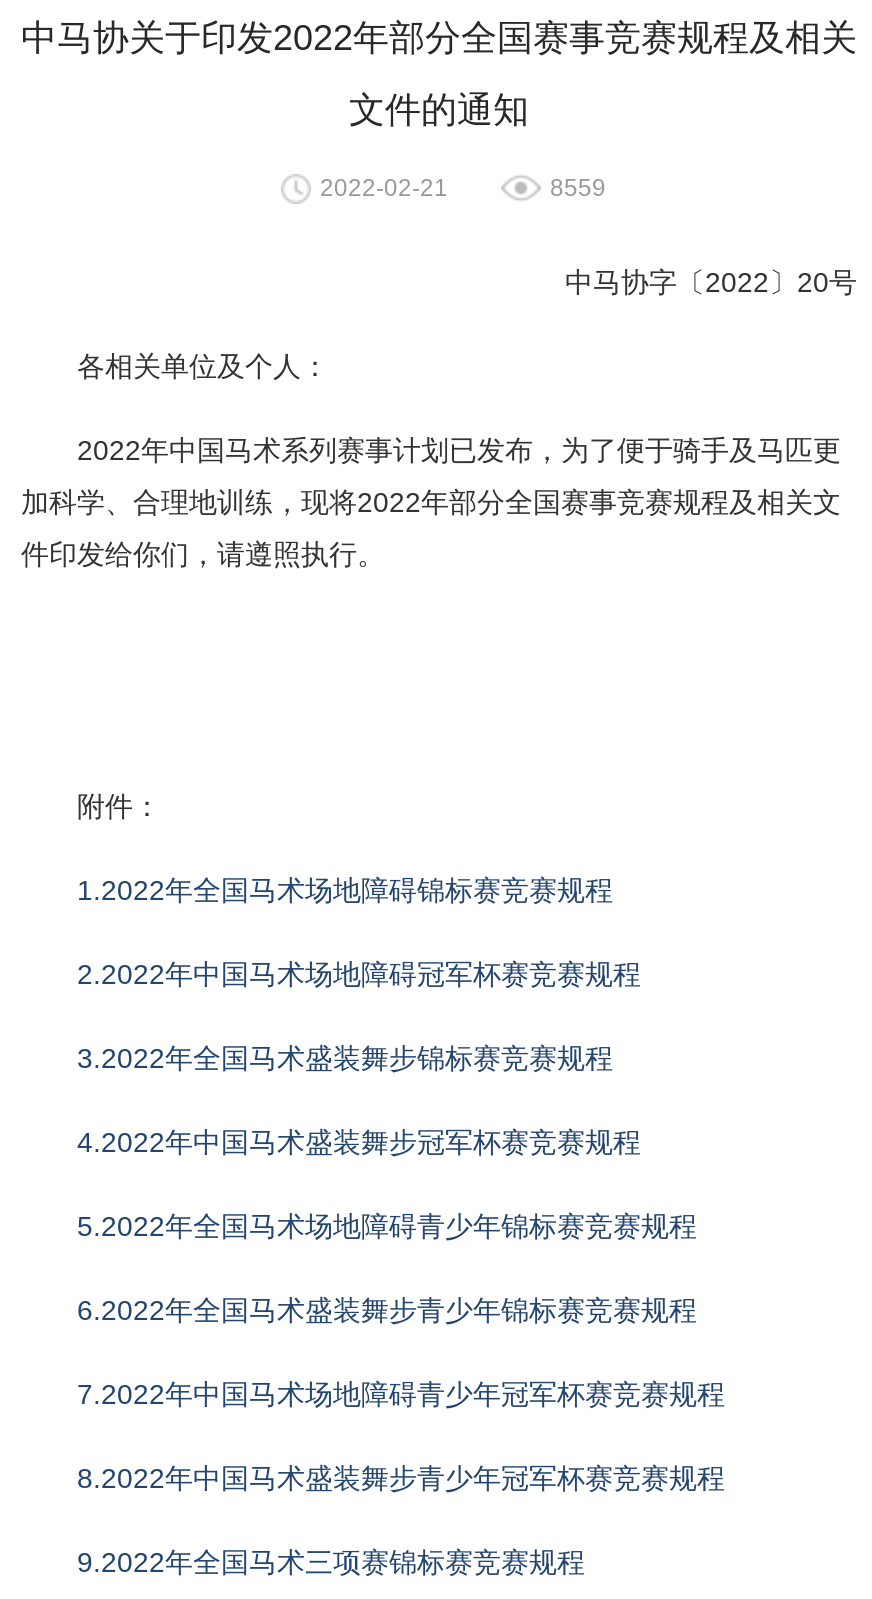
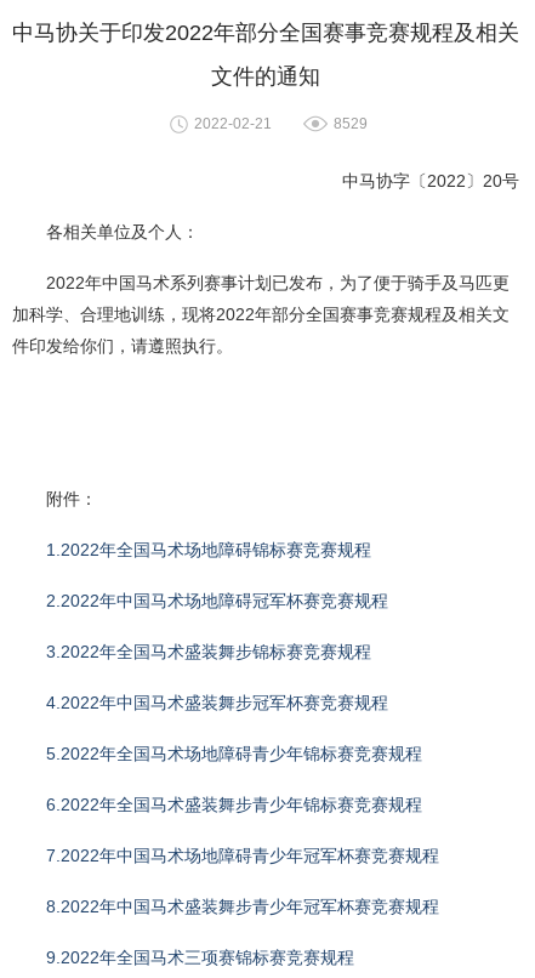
- 8559
+ 8529
